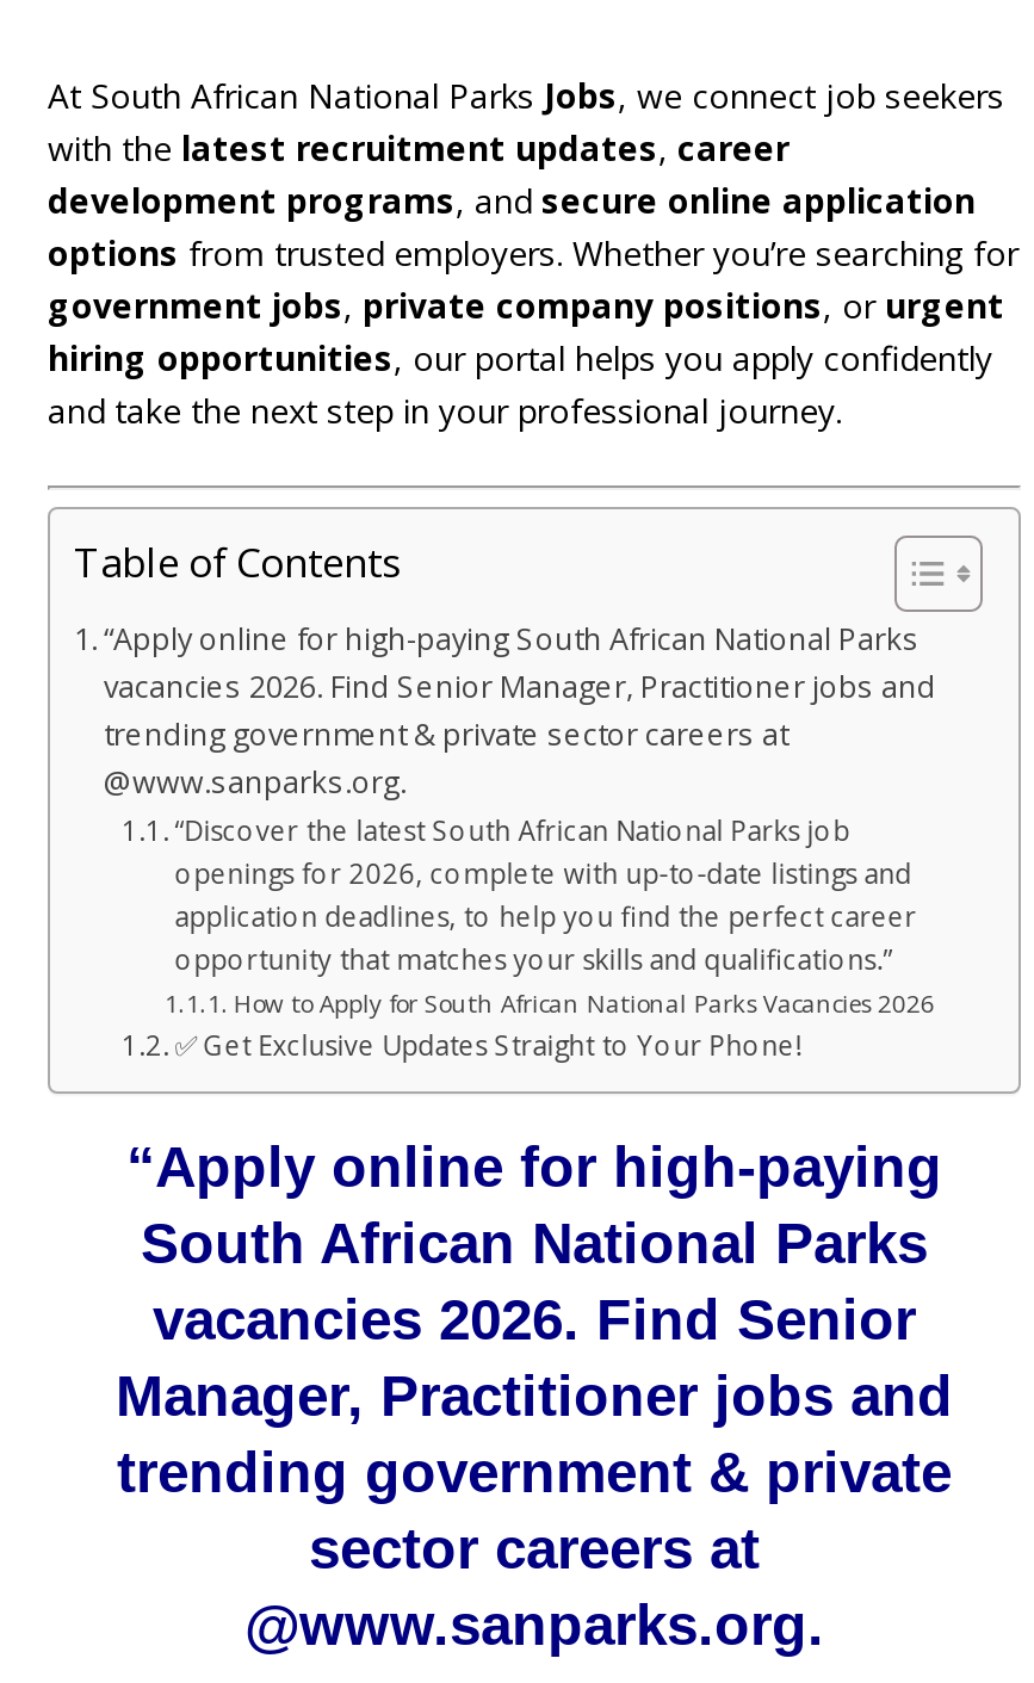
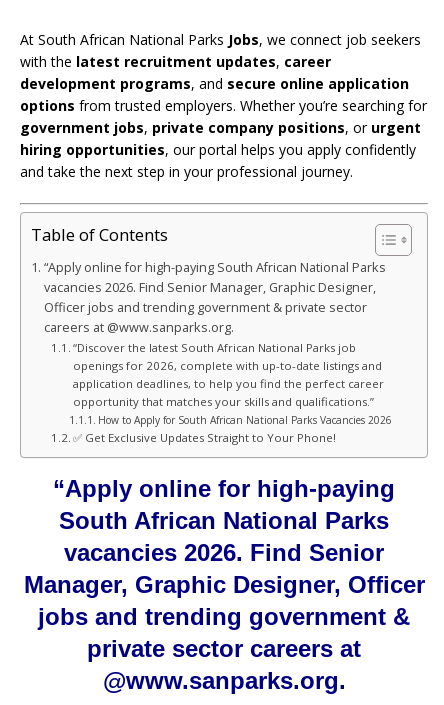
- vacancies 2026. Find Senior Manager, Practitioner jobs and
- trending government & private sector careers at
- @www.sanparks.org.
+ vacancies 2026. Find Senior Manager, Graphic Designer,
+ Officer jobs and trending government & private sector
+ careers at @www.sanparks.org.

- Manager, Practitioner jobs and
- trending government & private
- sector careers at
+ Manager, Graphic Designer, Officer
+ jobs and trending government &
+ private sector careers at
